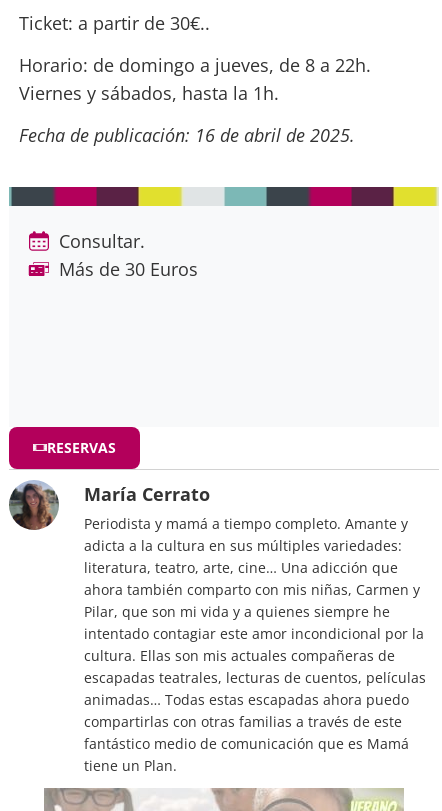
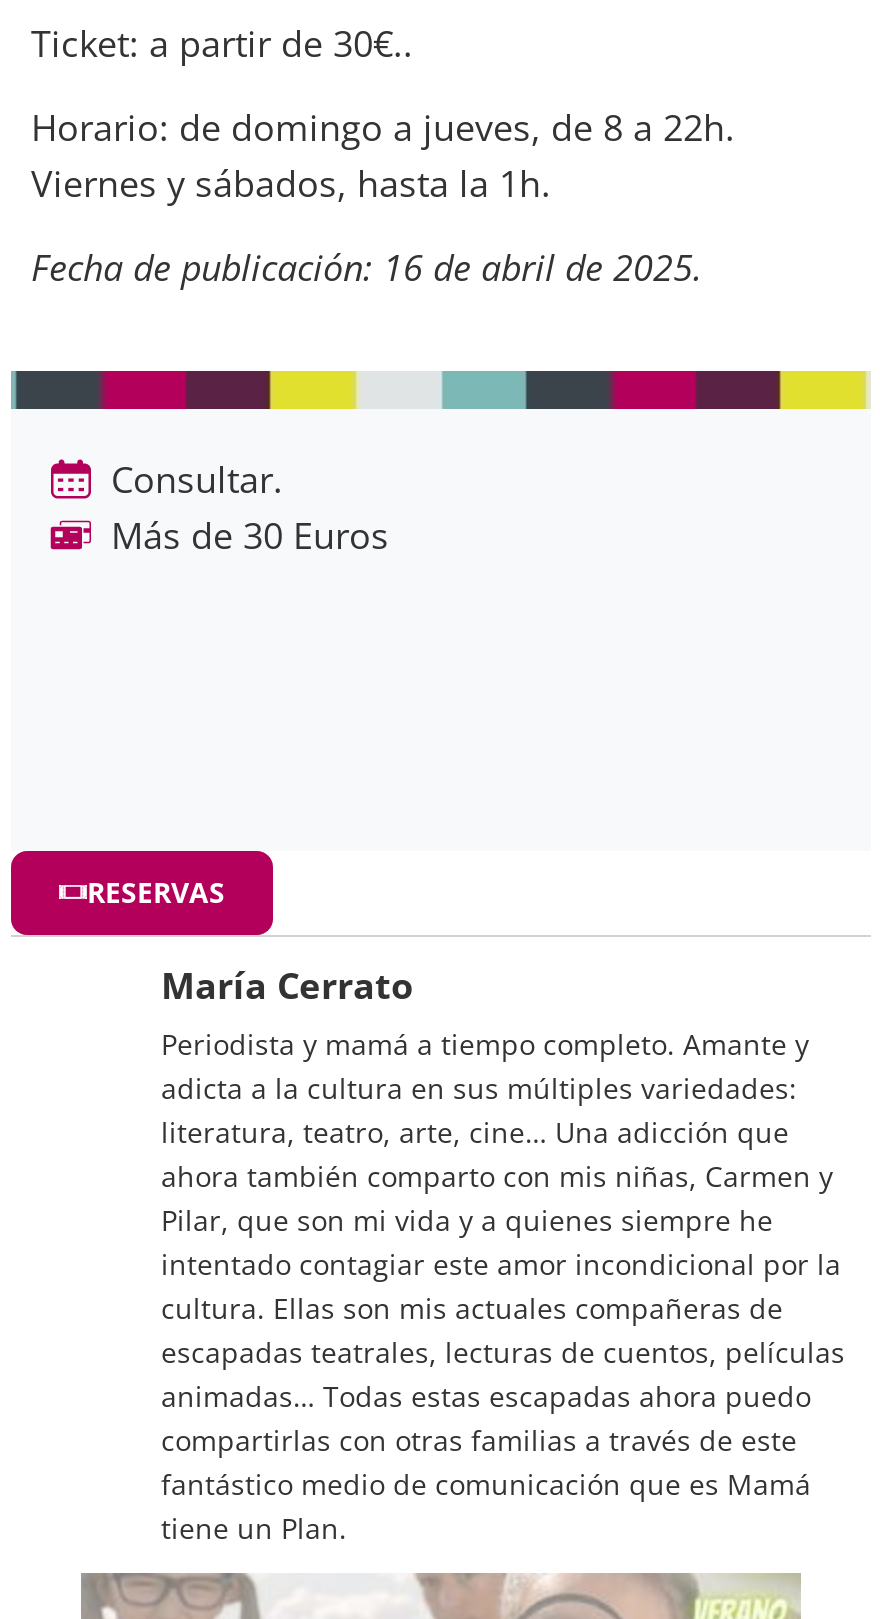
- [image]
